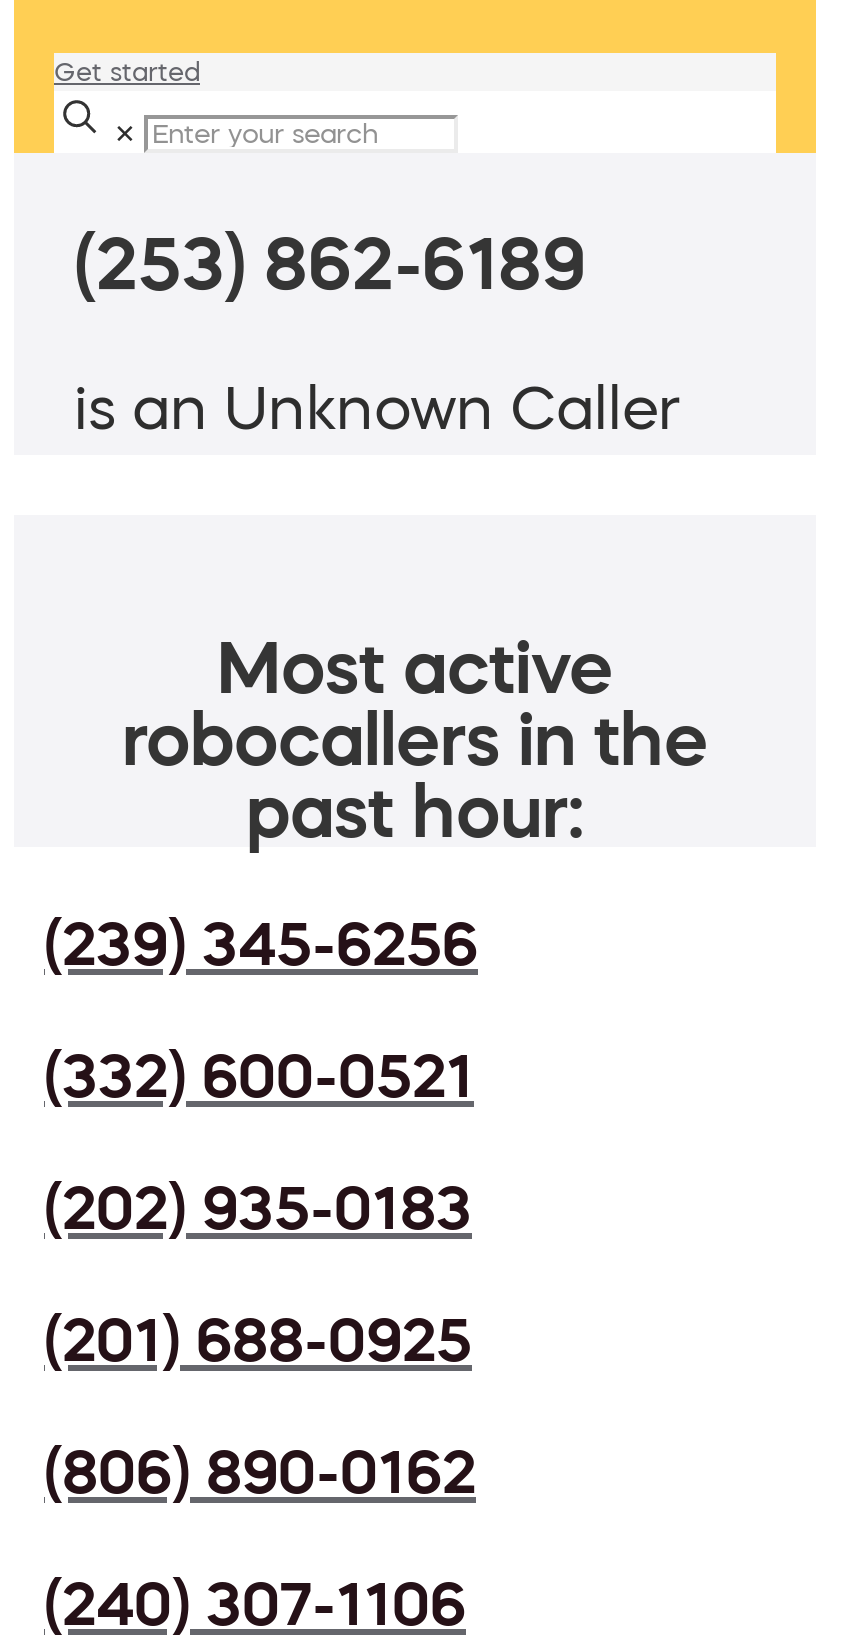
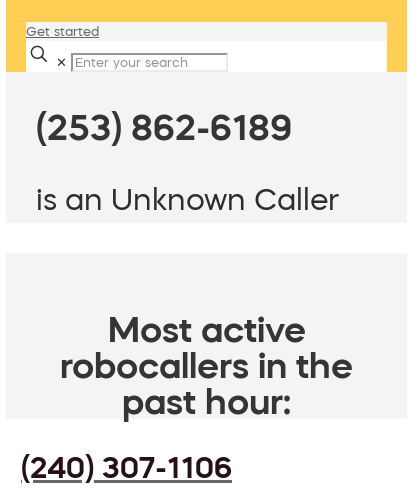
- (239) 345-6256
- (332) 600-0521
- (202) 935-0183
- (201) 688-0925
- (806) 890-0162
